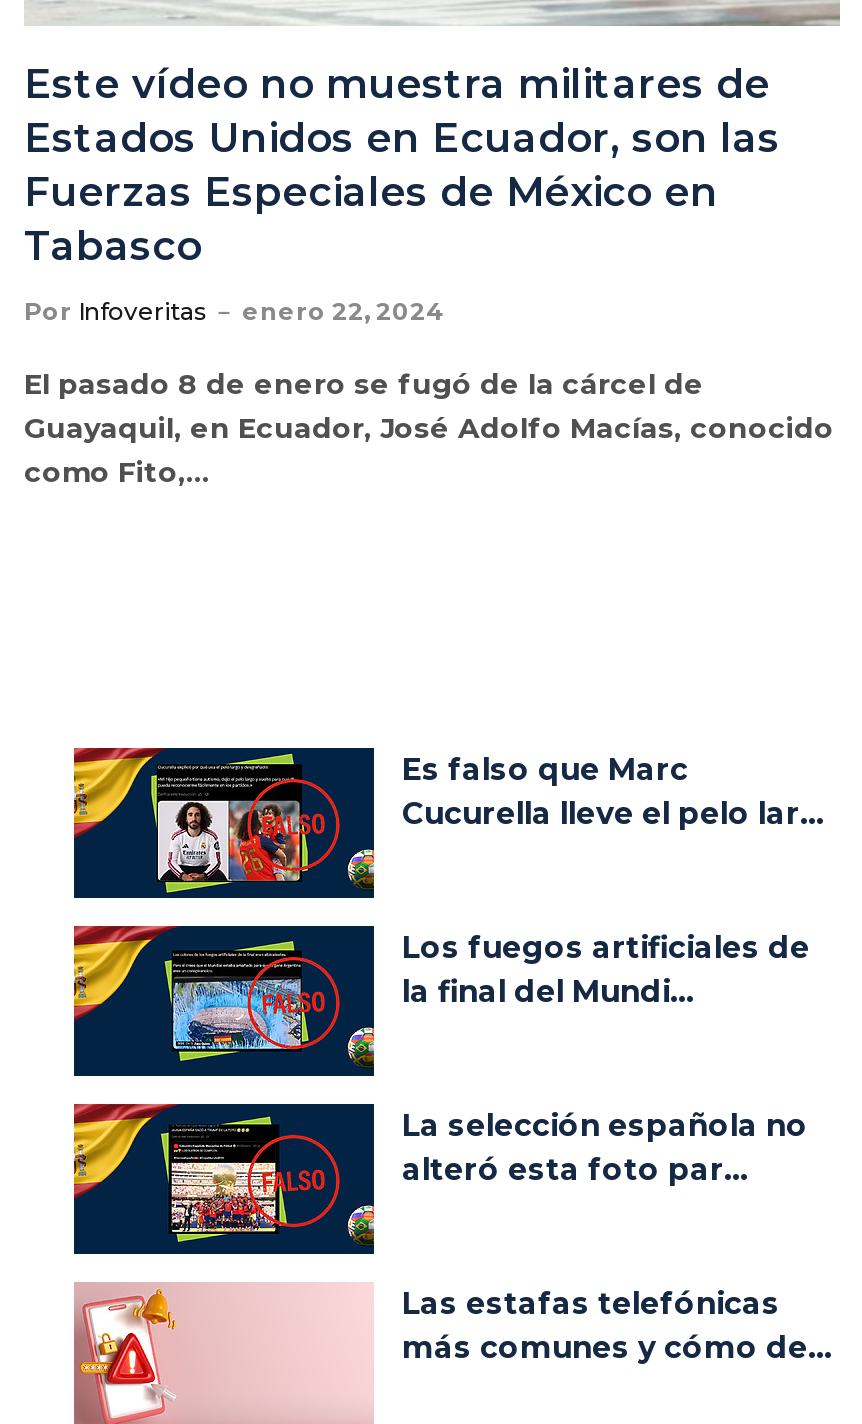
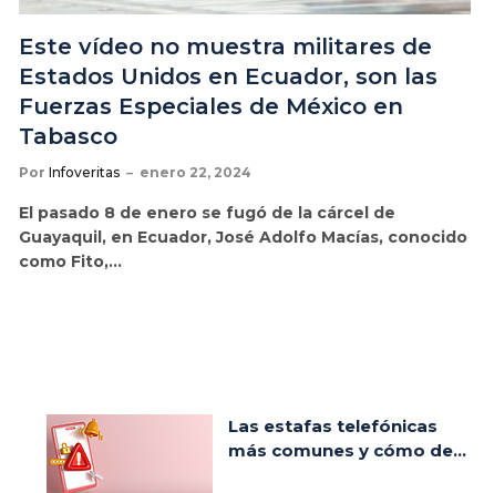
- [image]
- Es falso que Marc
- Cucurella lleve el pelo lar...

- [image]
- Los fuegos artificiales de
- la final del Mundi...

- [image]
- La selección española no
- alteró esta foto par...
